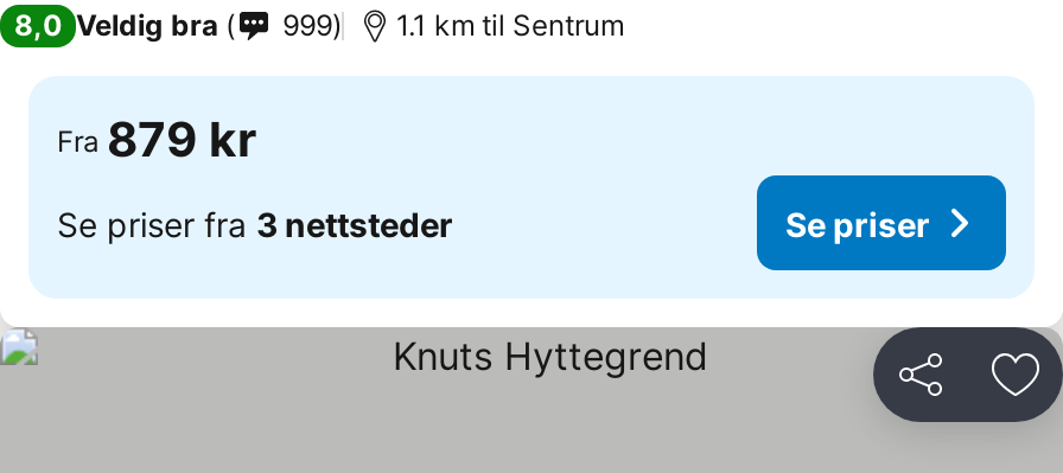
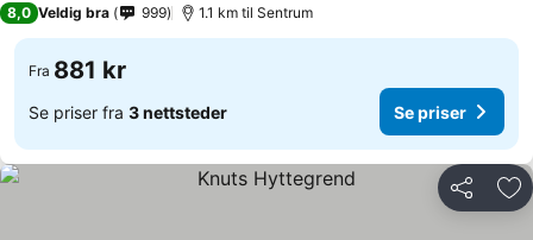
- Fra 879 kr
+ Fra 881 kr
